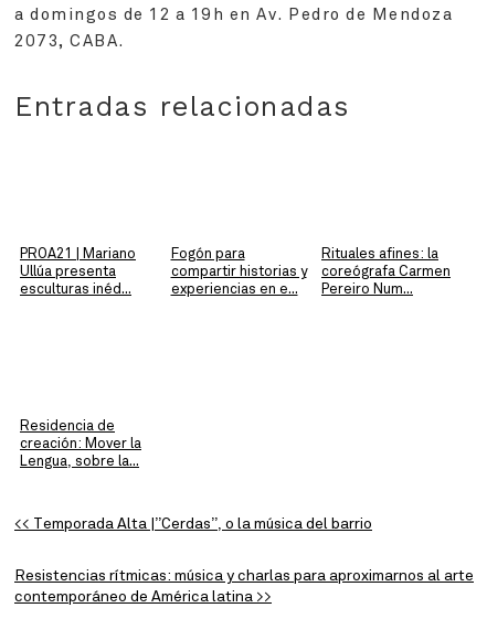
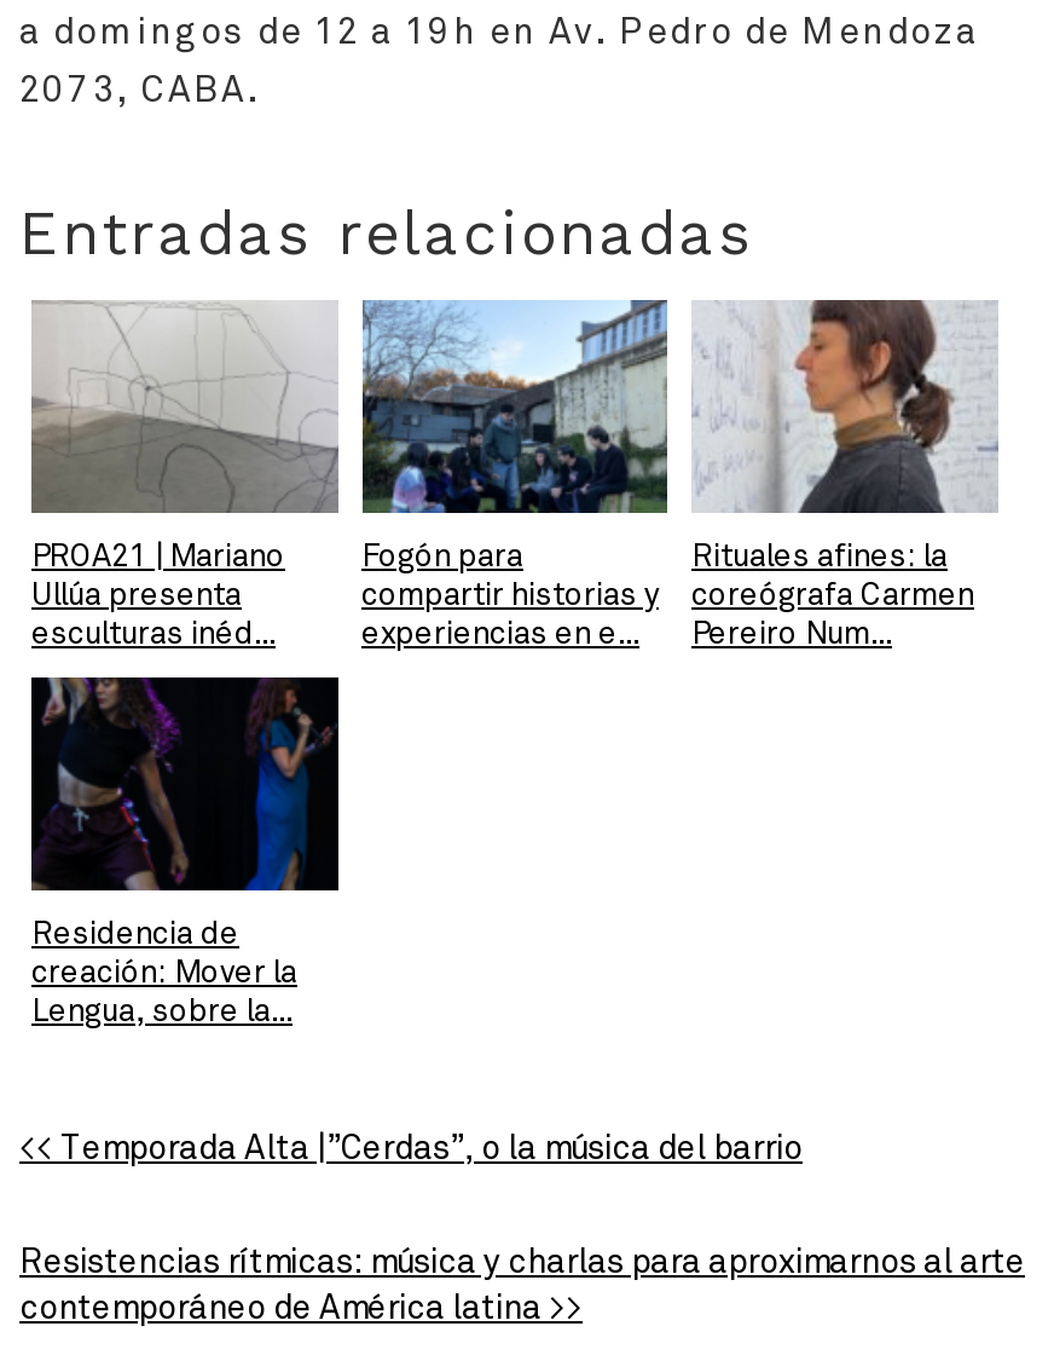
+ [image]

+ [image]

+ [image]

+ [image]
